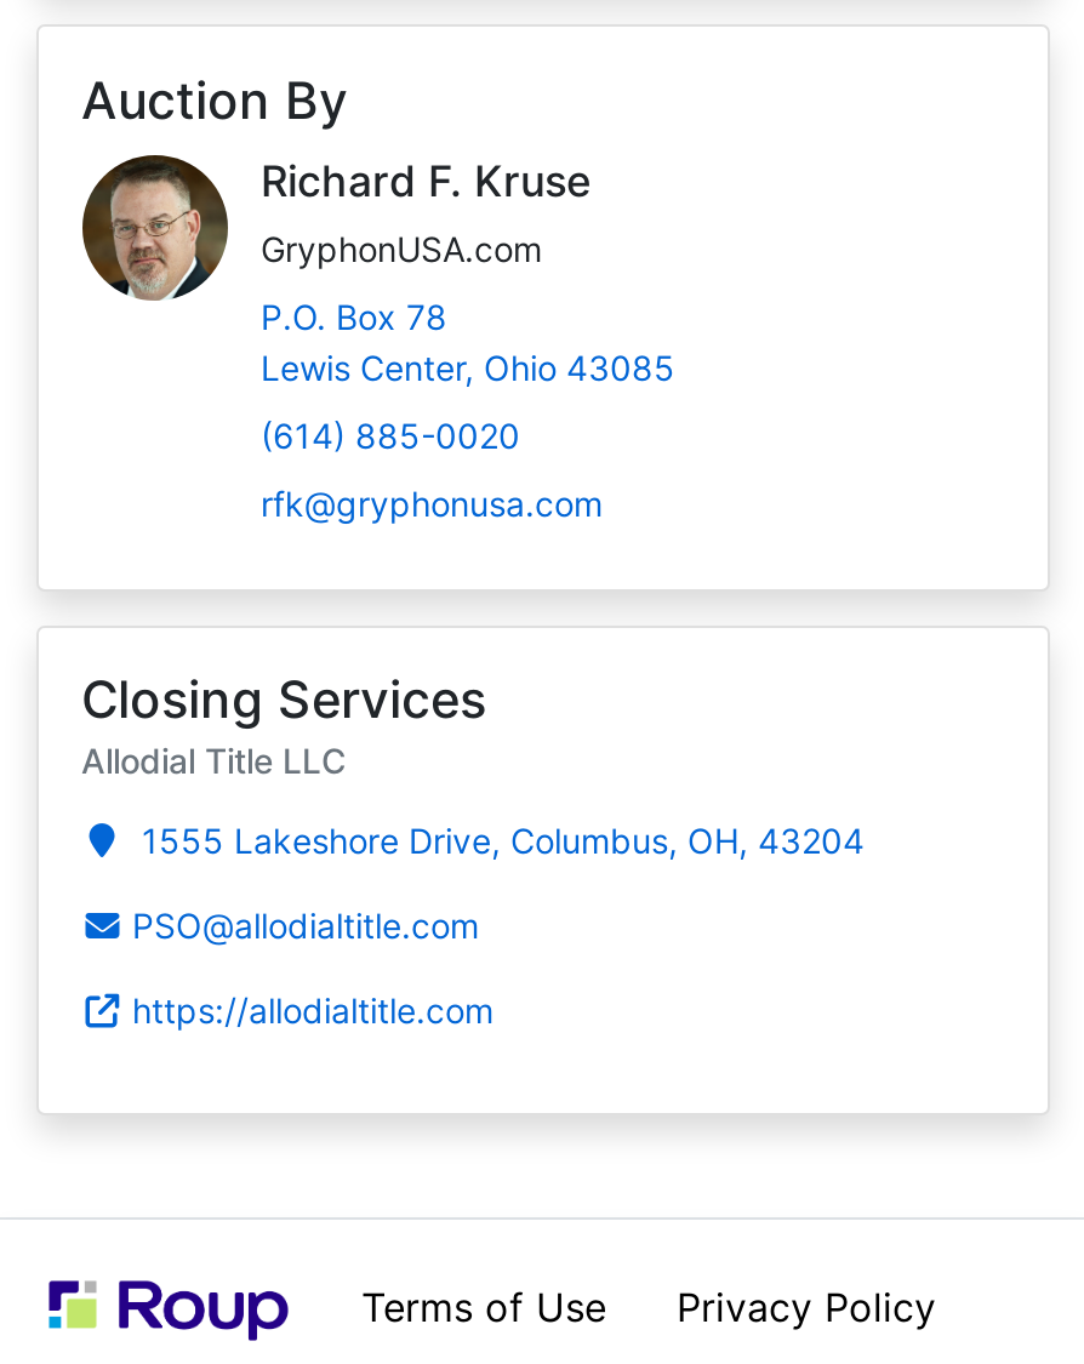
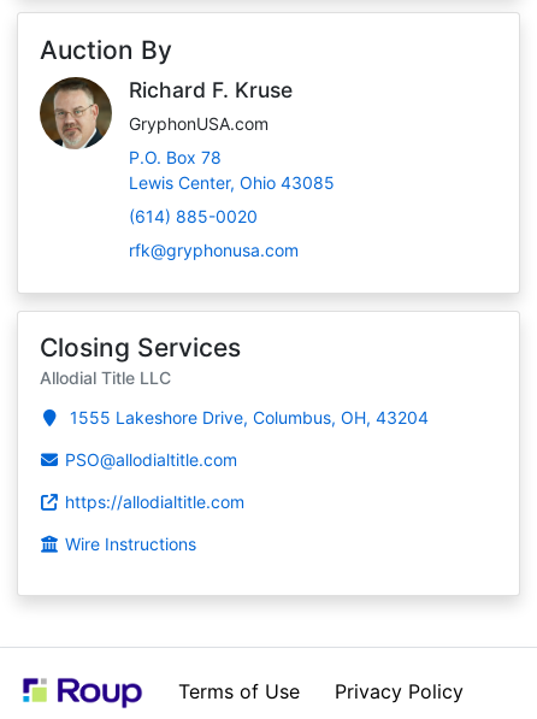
+ Wire Instructions
